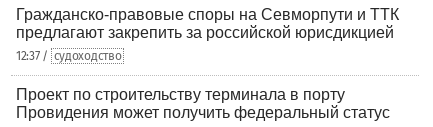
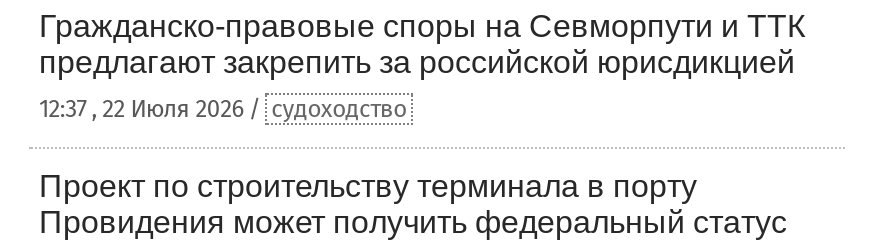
- 12:37 / судоходство
+ 12:37 , 22 Июля 2026 / судоходство
